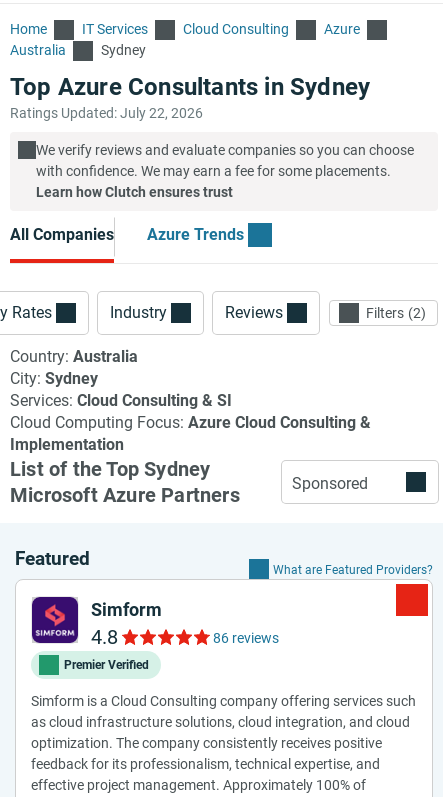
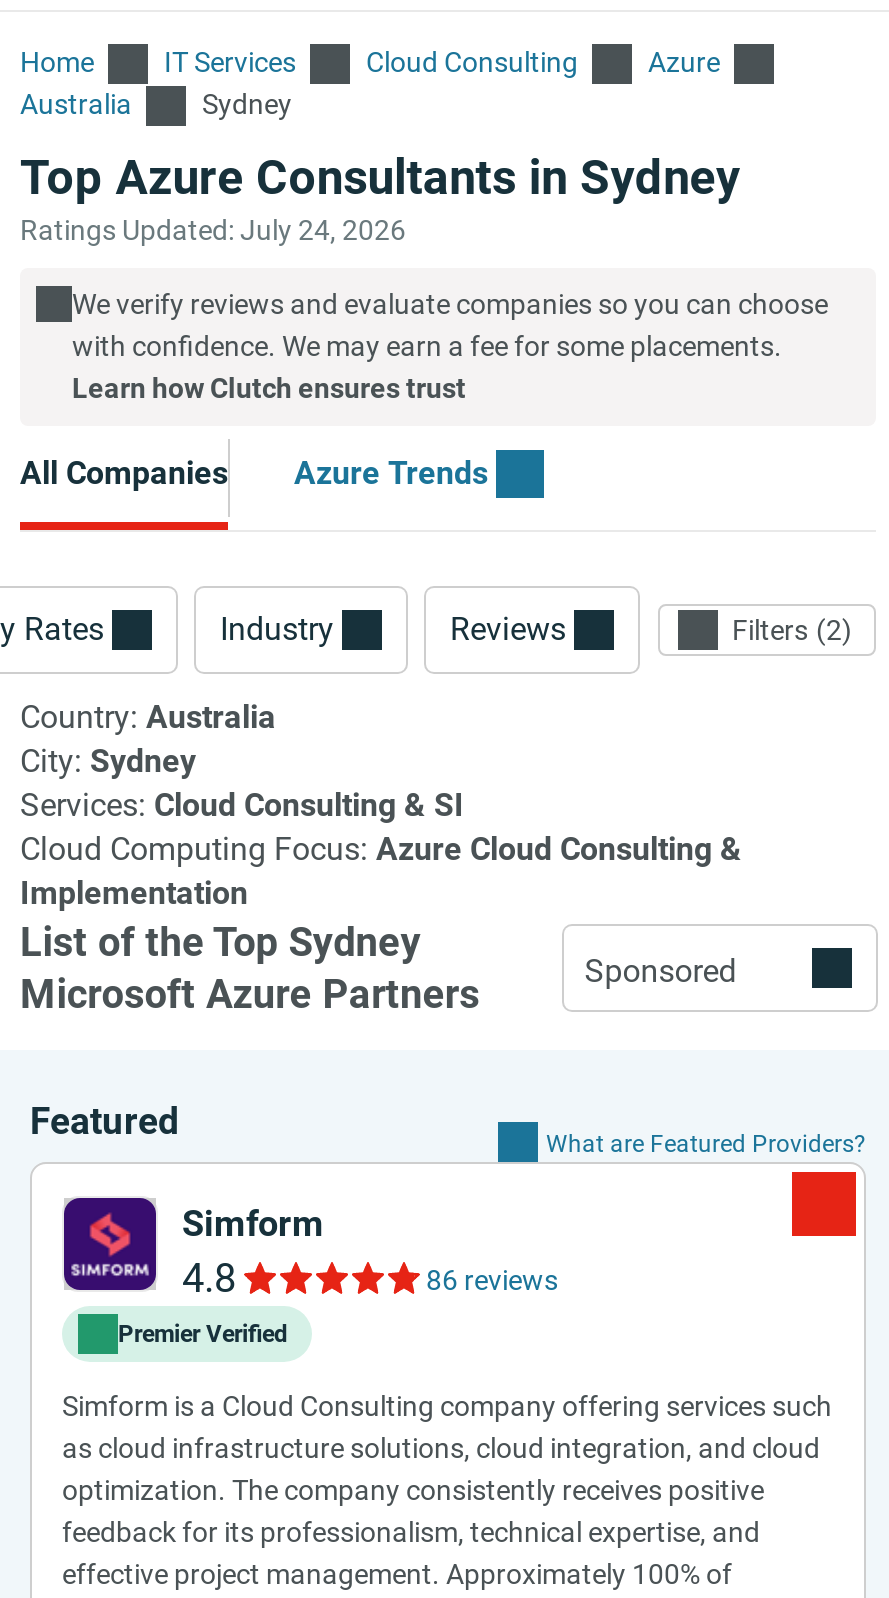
- Ratings Updated: July 22, 2026
+ Ratings Updated: July 24, 2026
